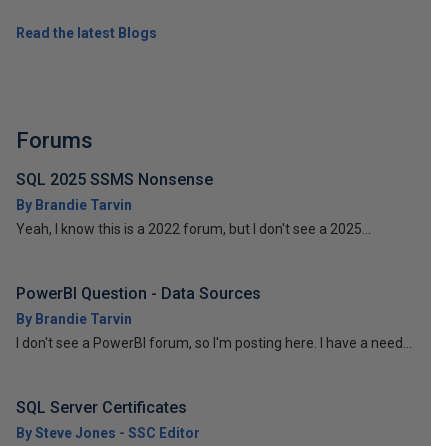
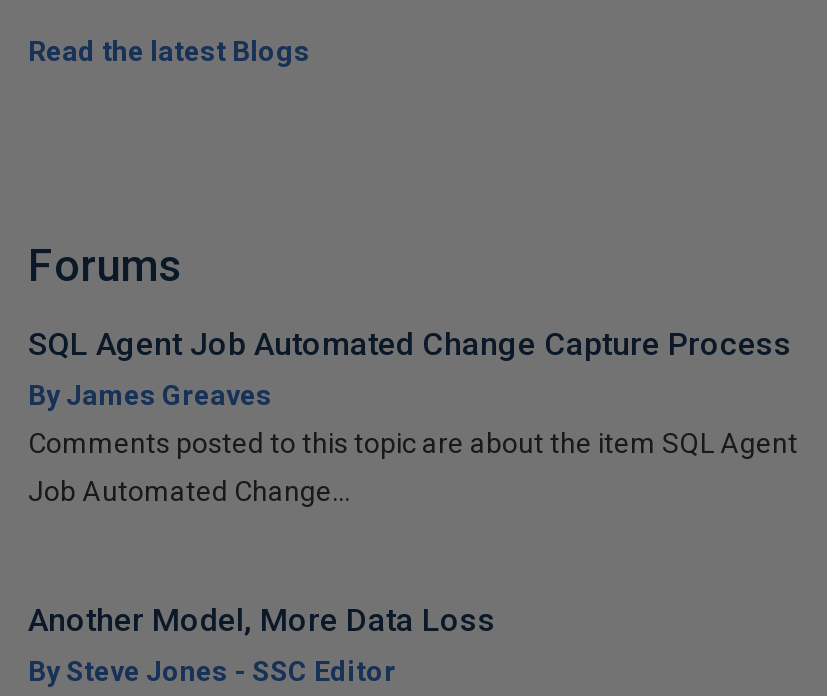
- SQL 2025 SSMS Nonsense
- By Brandie Tarvin
- Yeah, I know this is a 2022 forum, but I don't see a 2025...
- PowerBI Question - Data Sources
- By Brandie Tarvin
- I don't see a PowerBI forum, so I'm posting here. I have a need...
- SQL Server Certificates
+ SQL Agent Job Automated Change Capture Process
+ By James Greaves
+ Comments posted to this topic are about the item SQL Agent
+ Job Automated Change...
+ Another Model, More Data Loss
